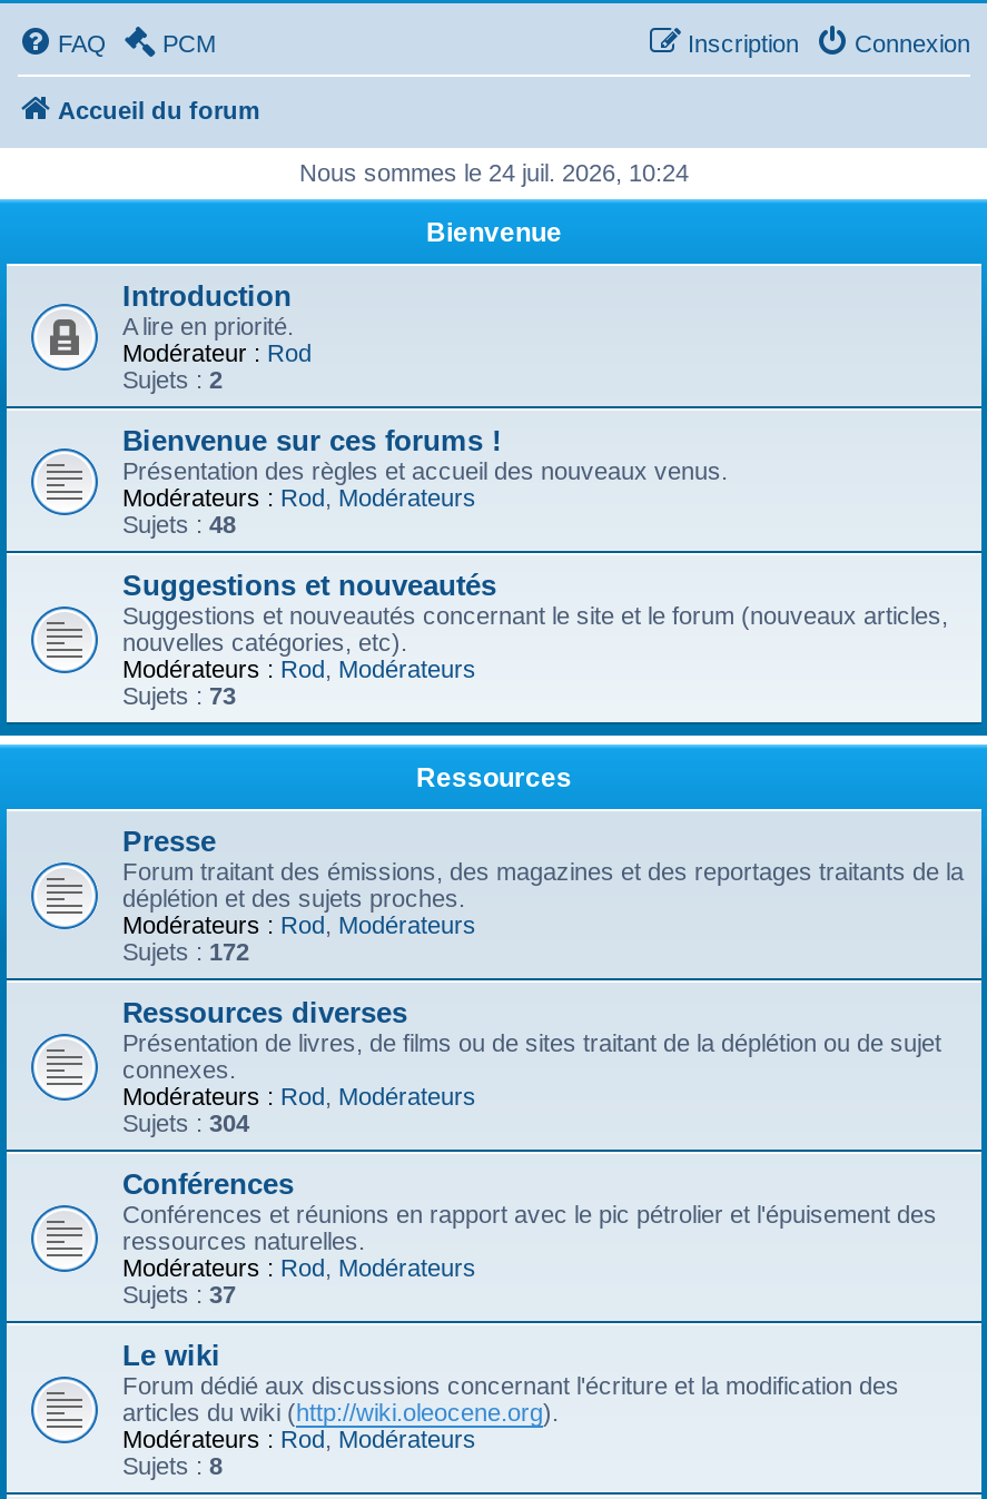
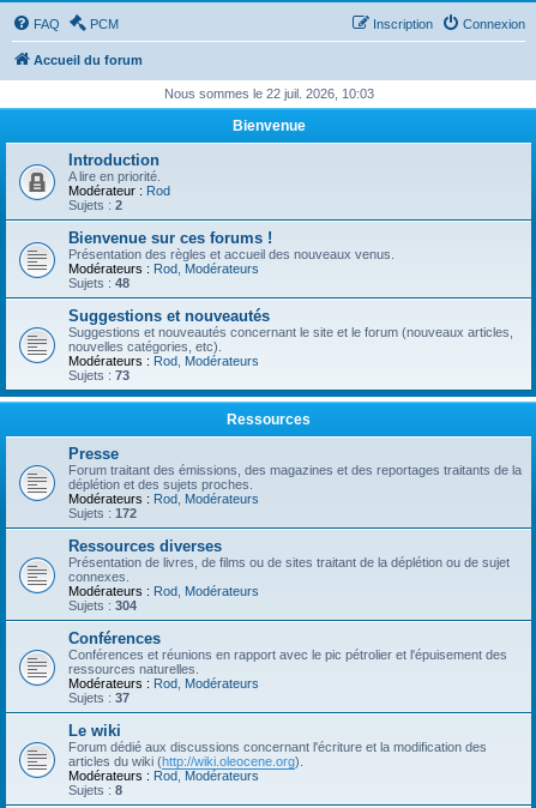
- Nous sommes le 24 juil. 2026, 10:24
+ Nous sommes le 22 juil. 2026, 10:03
